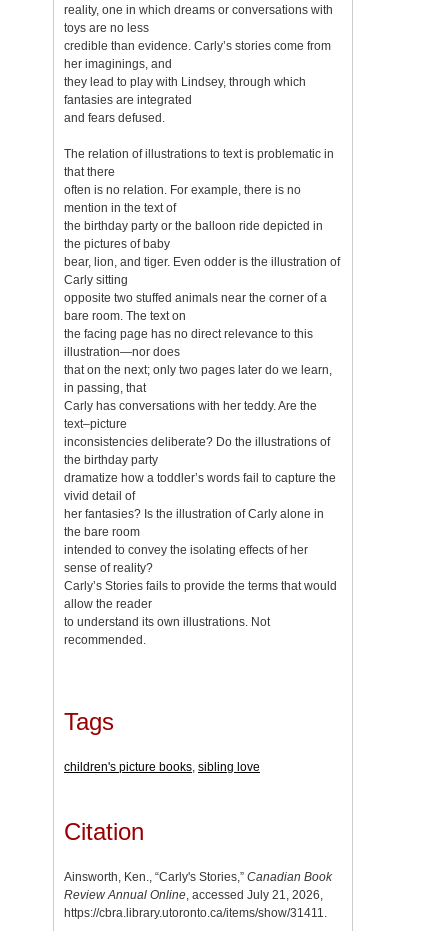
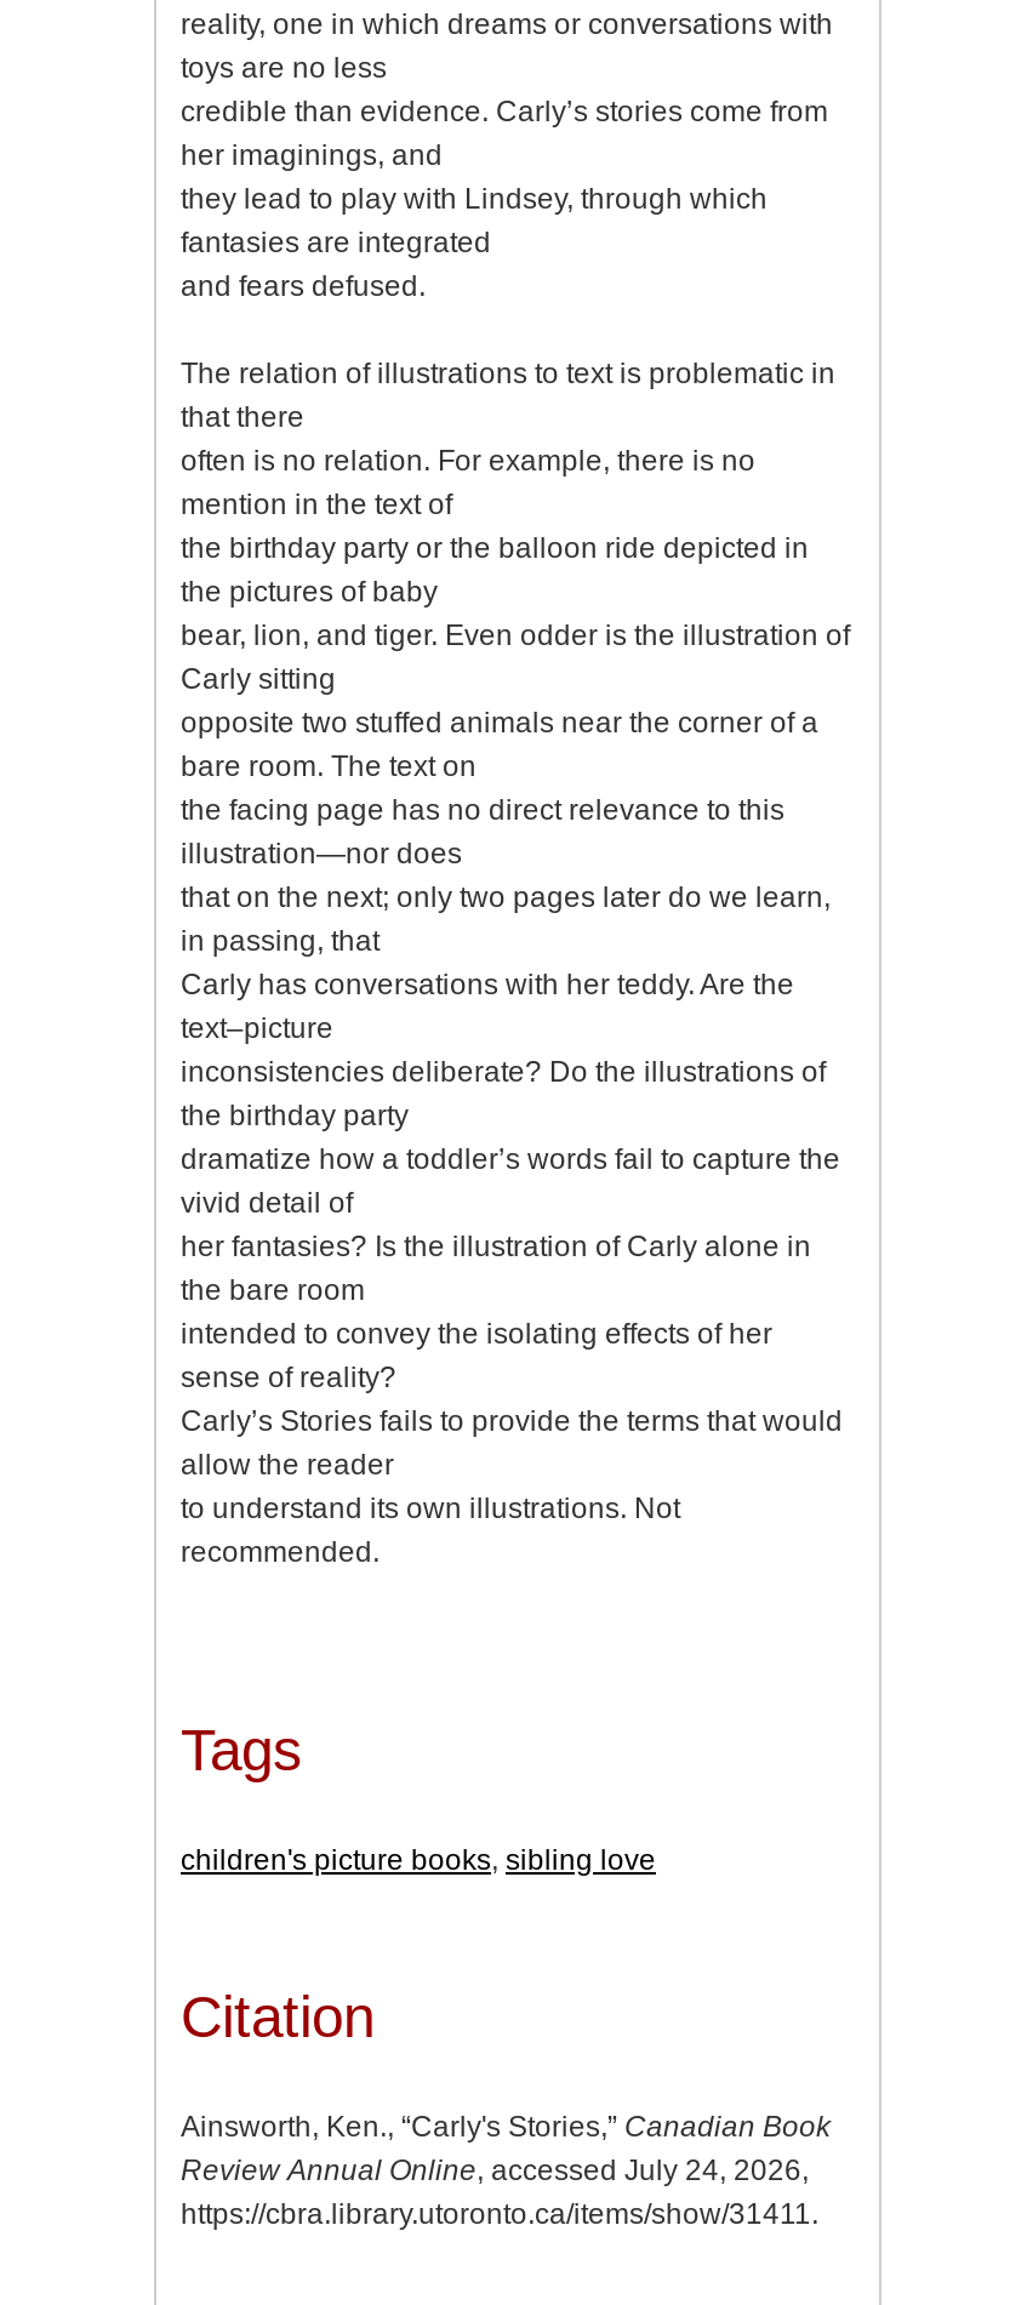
- Review Annual Online, accessed July 21, 2026,
+ Review Annual Online, accessed July 24, 2026,
